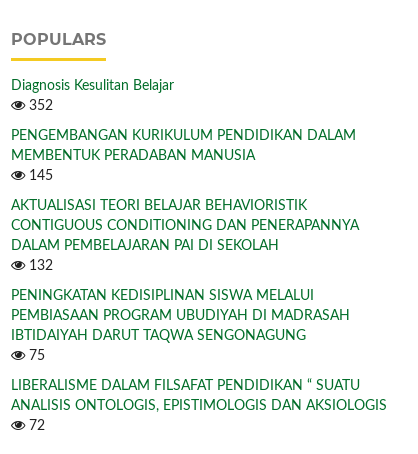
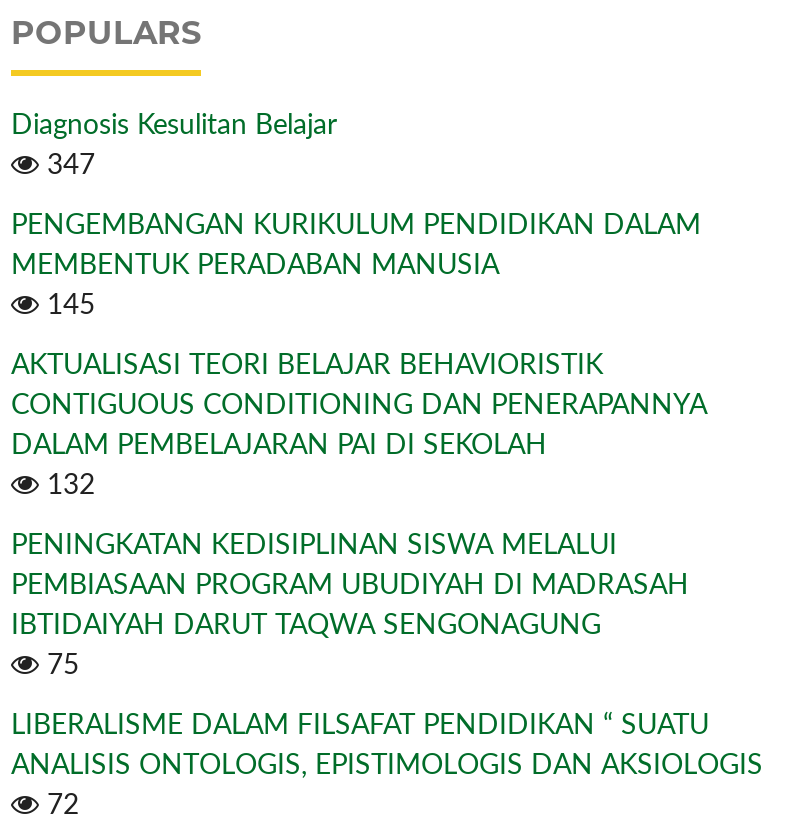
- 352
+ 347
